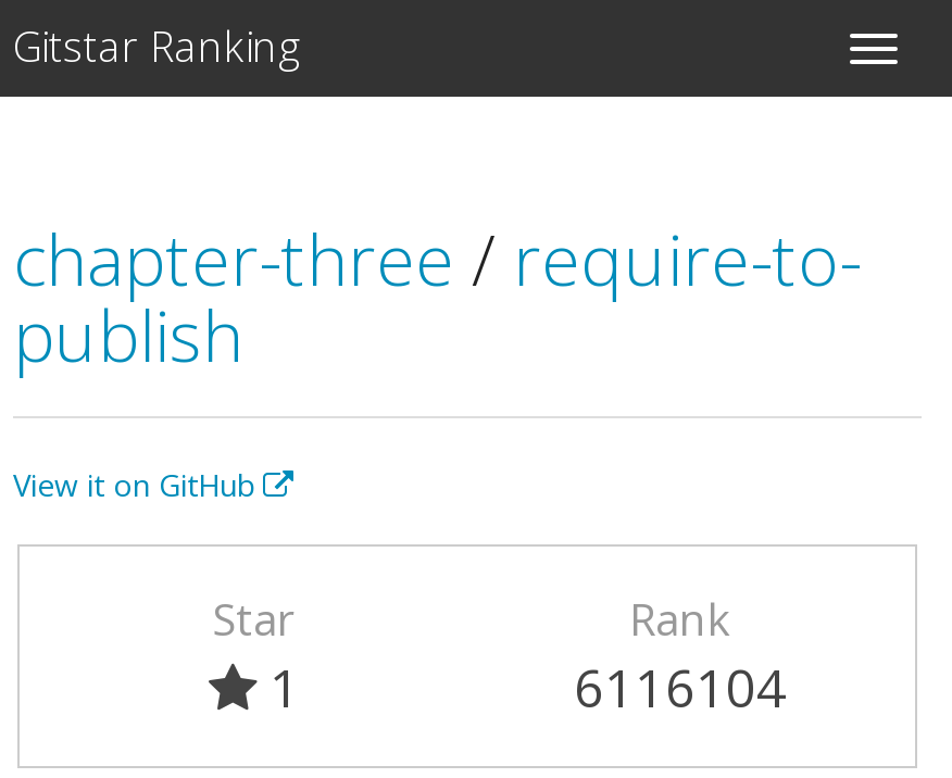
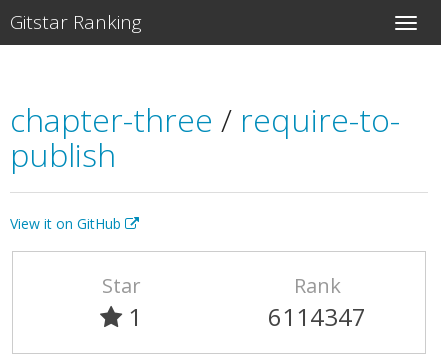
- 6116104
+ 6114347
